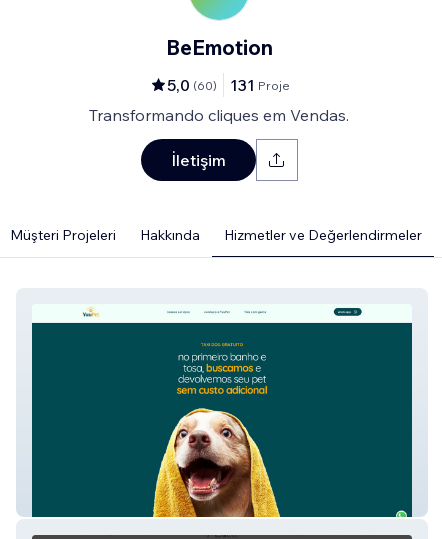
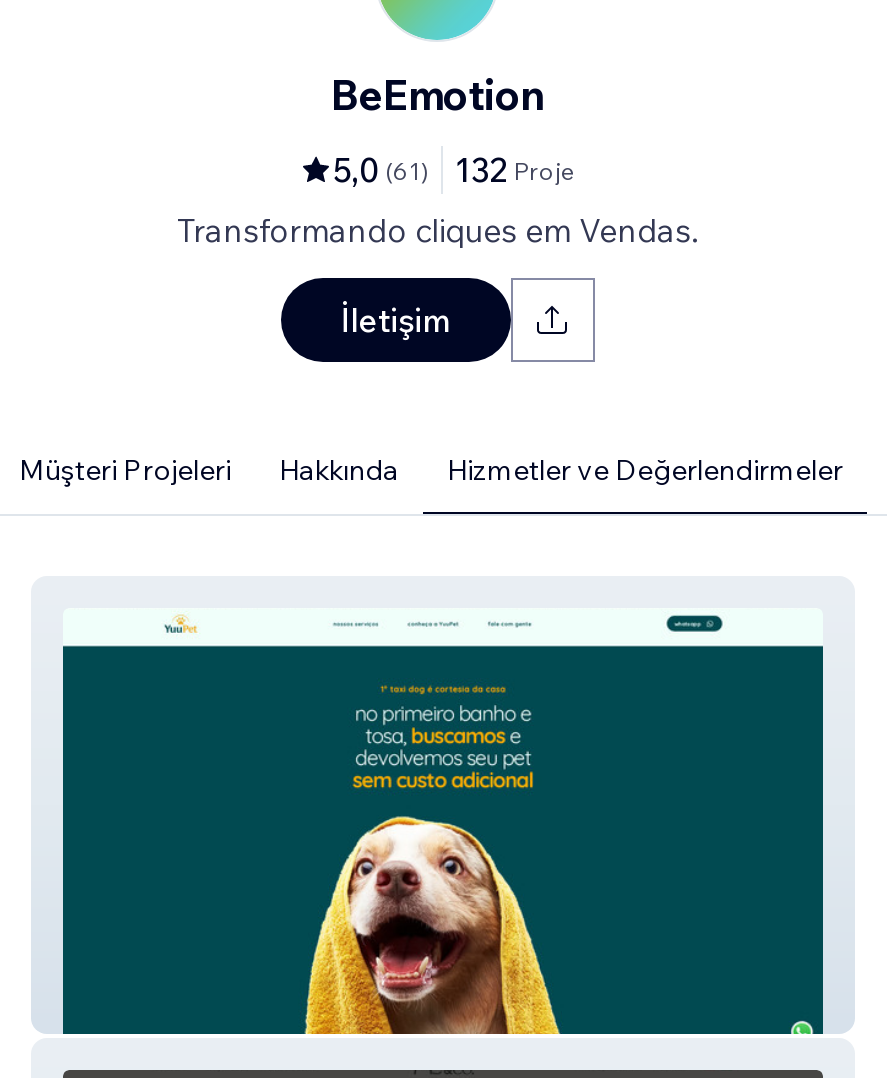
- 5,0 (60)
+ 5,0 (61)

- 131 Proje
+ 132 Proje
